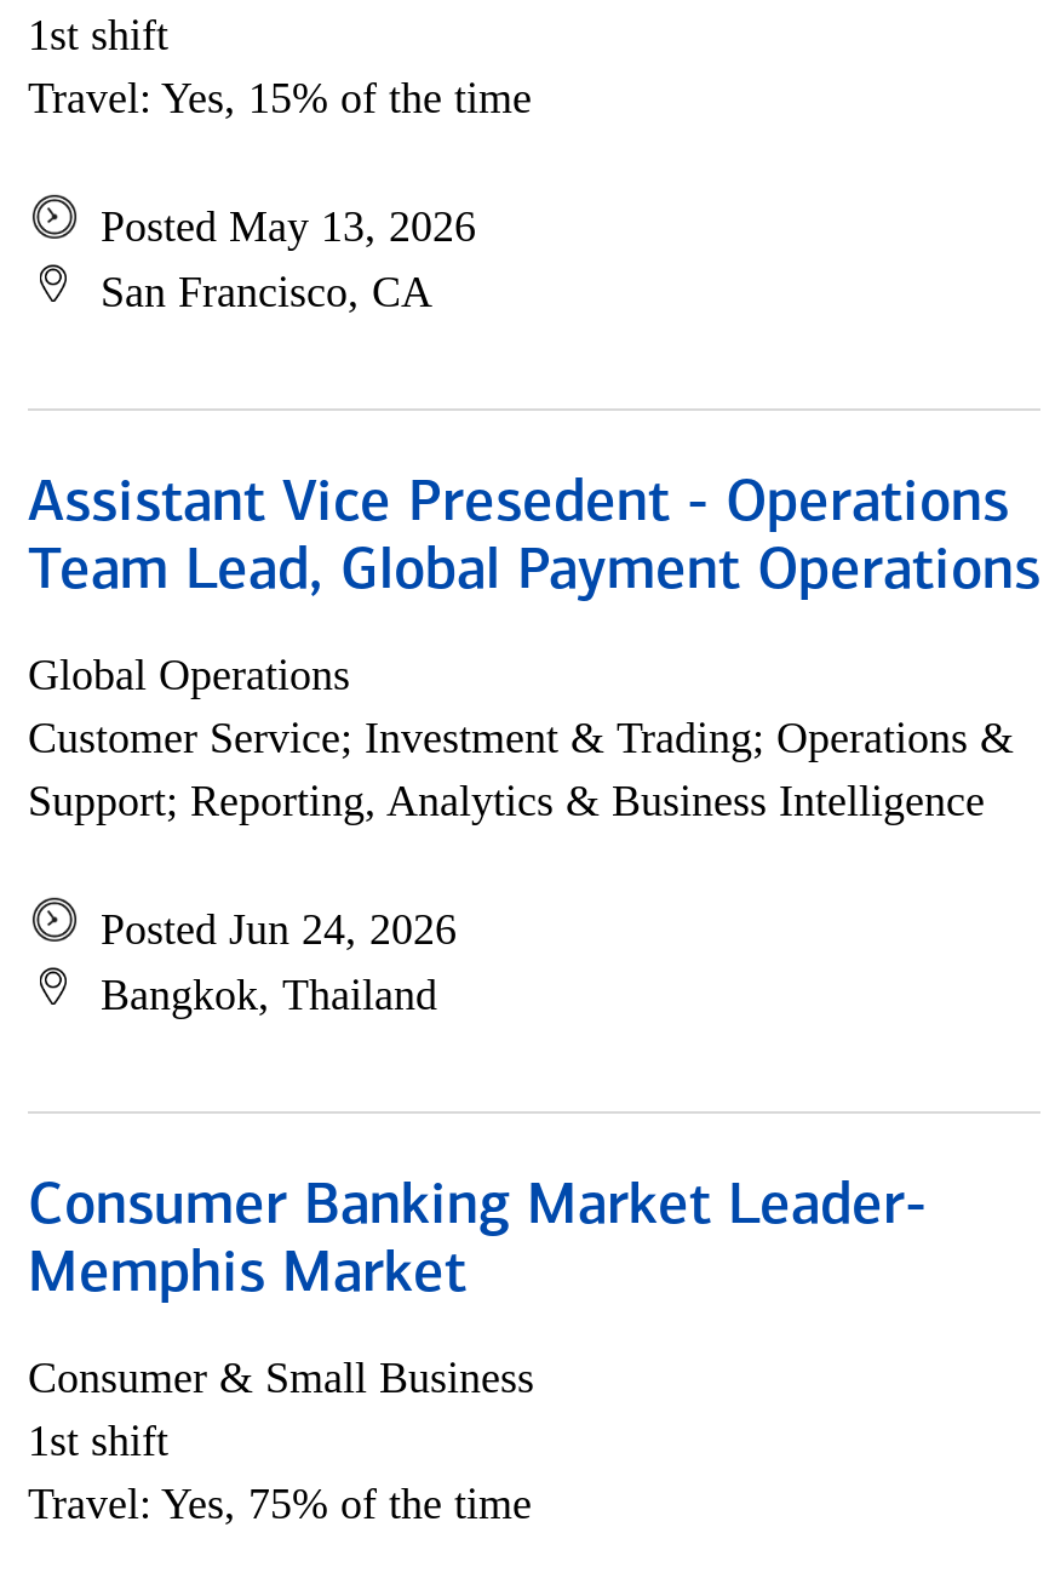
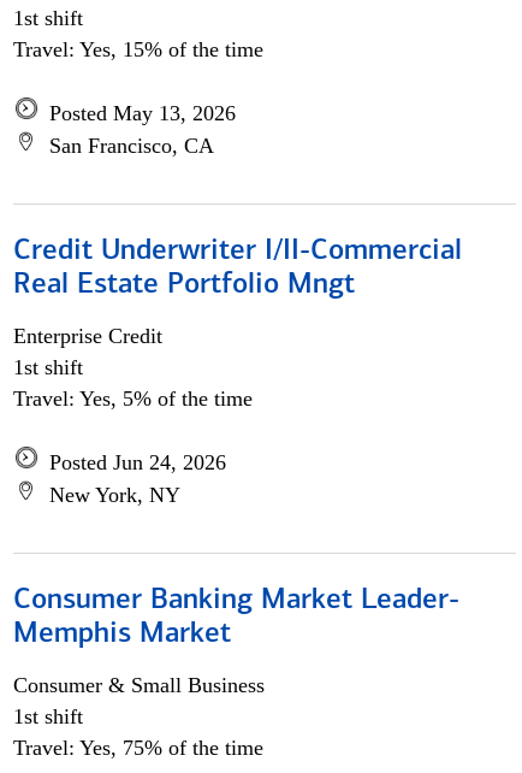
- Assistant Vice Presedent - Operations
- Team Lead, Global Payment Operations
+ Credit Underwriter I/II-Commercial
+ Real Estate Portfolio Mngt

- Global Operations
- Customer Service; Investment & Trading; Operations &
- Support; Reporting, Analytics & Business Intelligence
+ Enterprise Credit
+ 1st shift
+ Travel: Yes, 5% of the time

- Bangkok, Thailand
+ New York, NY
